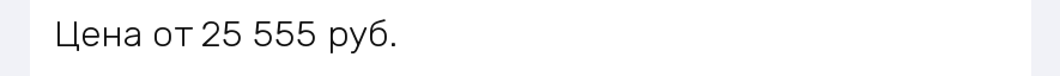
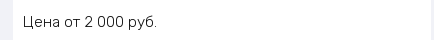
- Цена 25 555 руб.
+ Цена 2 000 руб.
